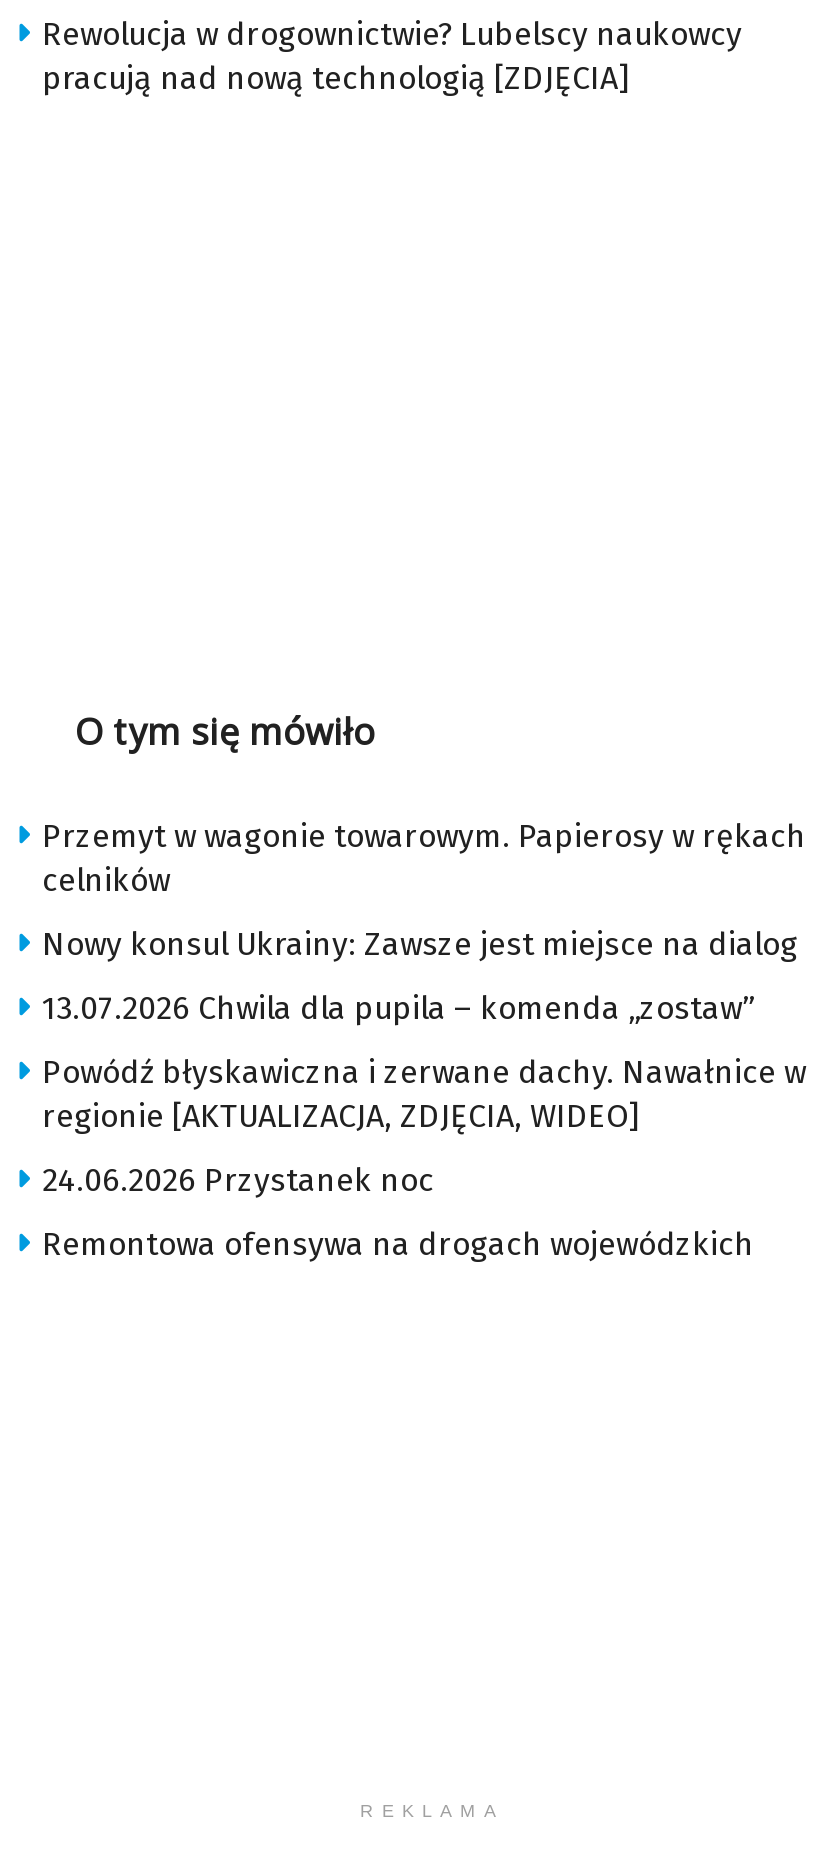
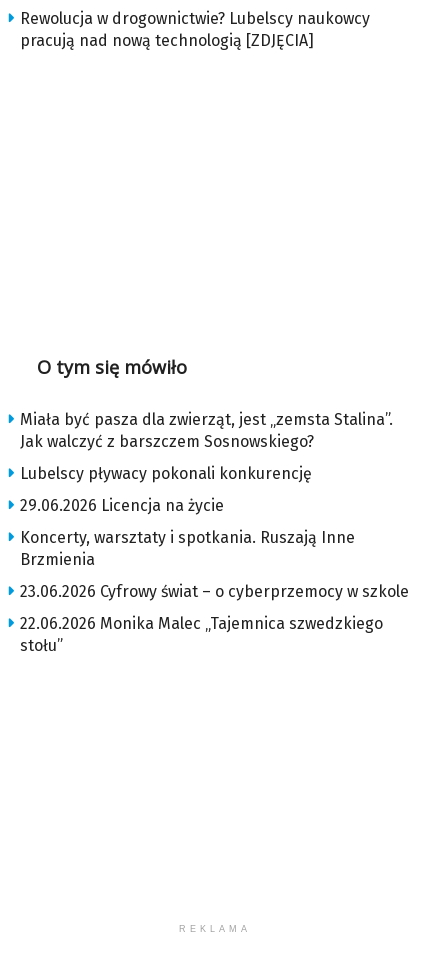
- Przemyt w wagonie towarowym. Papierosy w rękach
- celników
+ Miała być pasza dla zwierząt, jest „zemsta Stalina”.
+ Jak walczyć z barszczem Sosnowskiego?

- Nowy konsul Ukrainy: Zawsze jest miejsce na dialog
+ Lubelscy pływacy pokonali konkurencję

- 13.07.2026 Chwila dla pupila – komenda „zostaw”
+ 29.06.2026 Licencja na życie

- Powódź błyskawiczna i zerwane dachy. Nawałnice w
- regionie [AKTUALIZACJA, ZDJĘCIA, WIDEO]
+ Koncerty, warsztaty i spotkania. Ruszają Inne
+ Brzmienia

- 24.06.2026 Przystanek noc
+ 23.06.2026 Cyfrowy świat – o cyberprzemocy w szkole

- Remontowa ofensywa na drogach wojewódzkich
+ 22.06.2026 Monika Malec „Tajemnica szwedzkiego
+ stołu”
